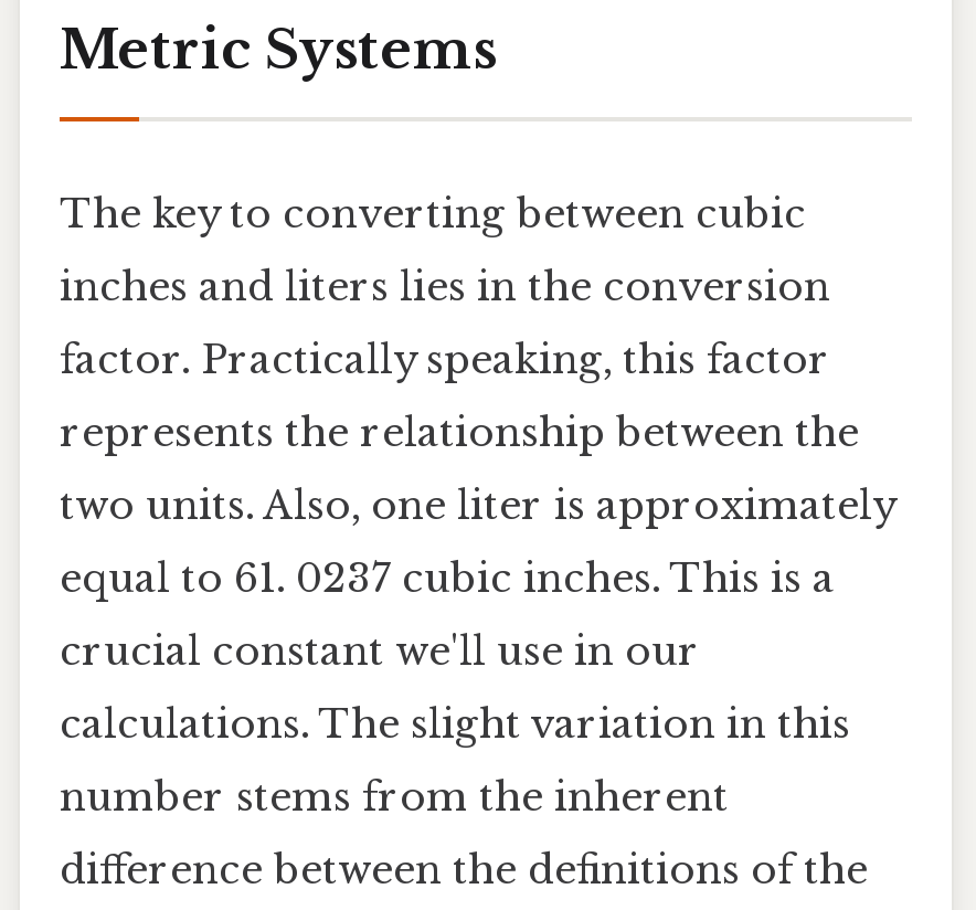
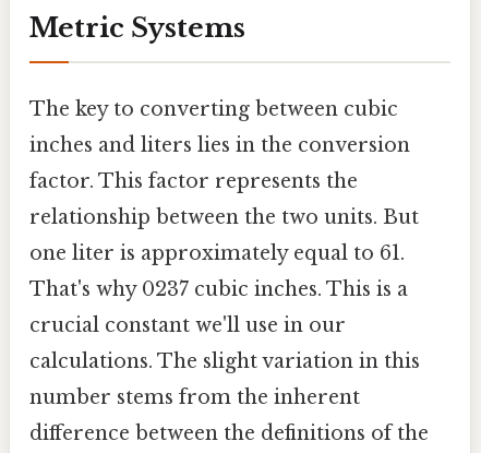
- factor. Practically speaking, this factor
+ factor. This factor represents the

- represents the relationship between the
+ relationship between the two units. But

- two units. Also, one liter is approximately
+ one liter is approximately equal to 61.

- equal to 61. 0237 cubic inches. This is a
+ That's why 0237 cubic inches. This is a
